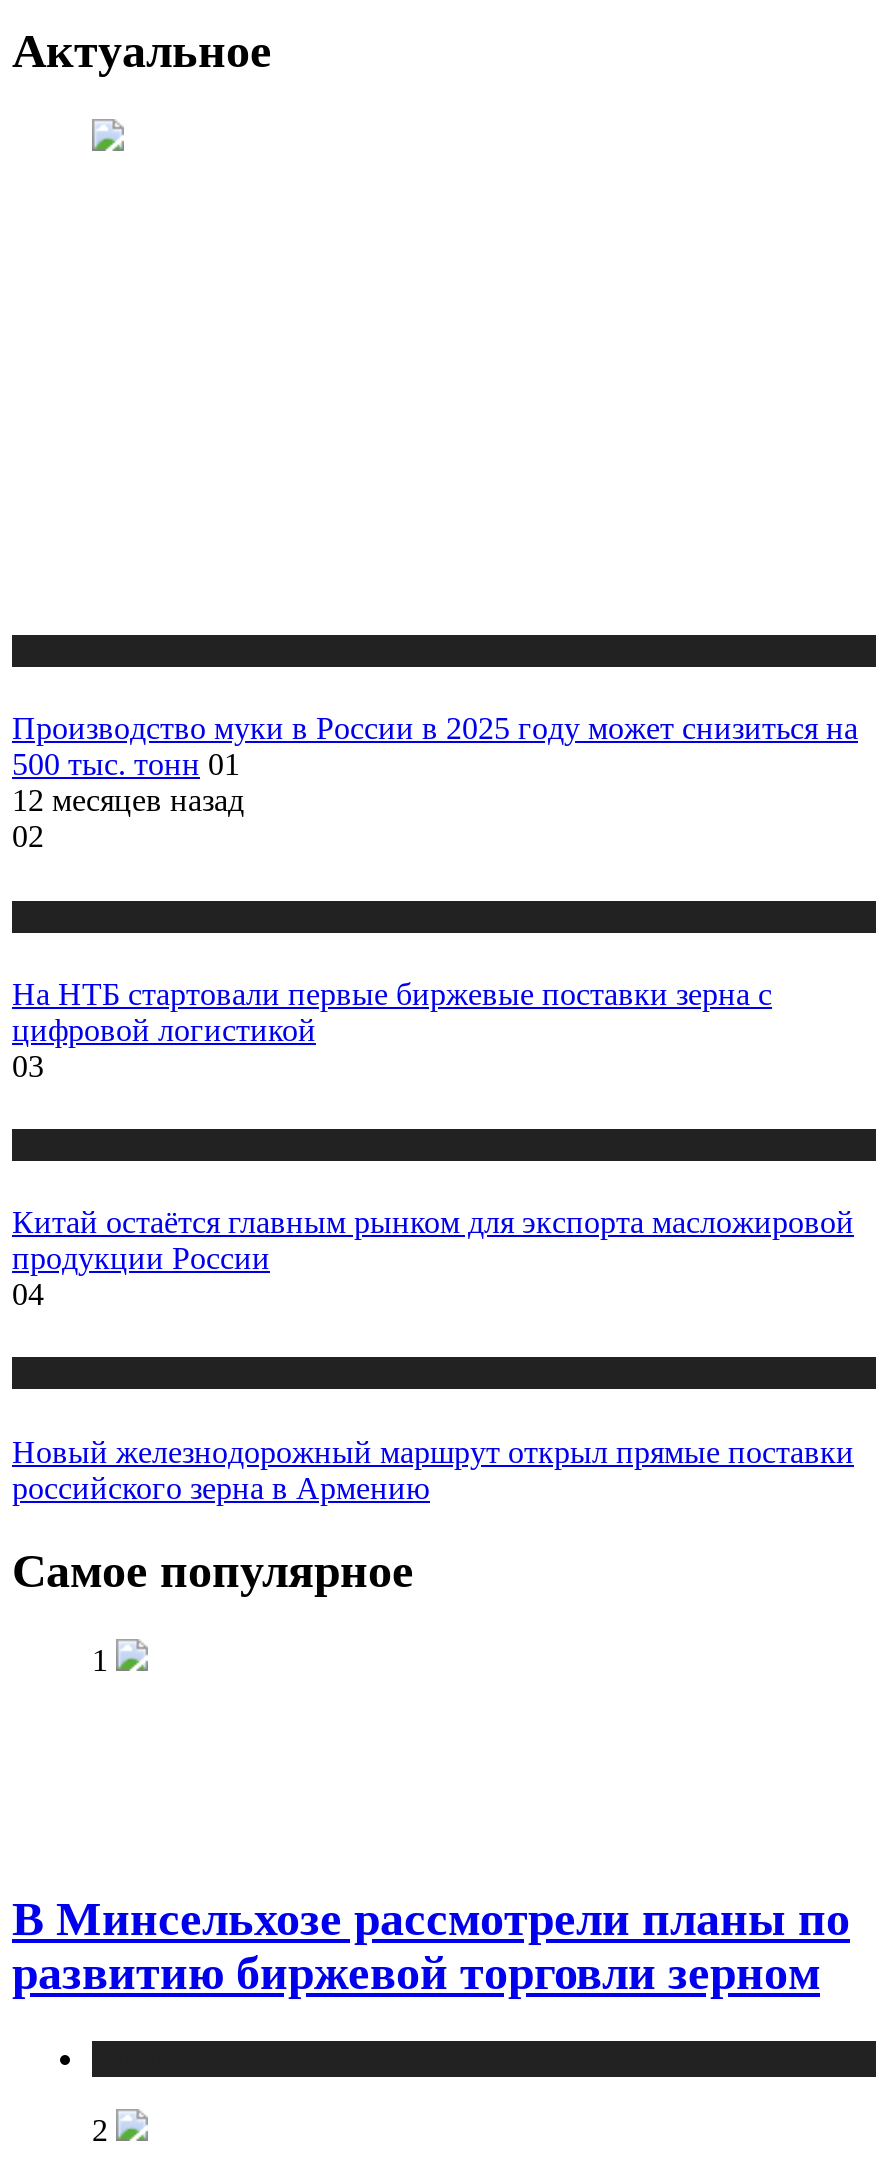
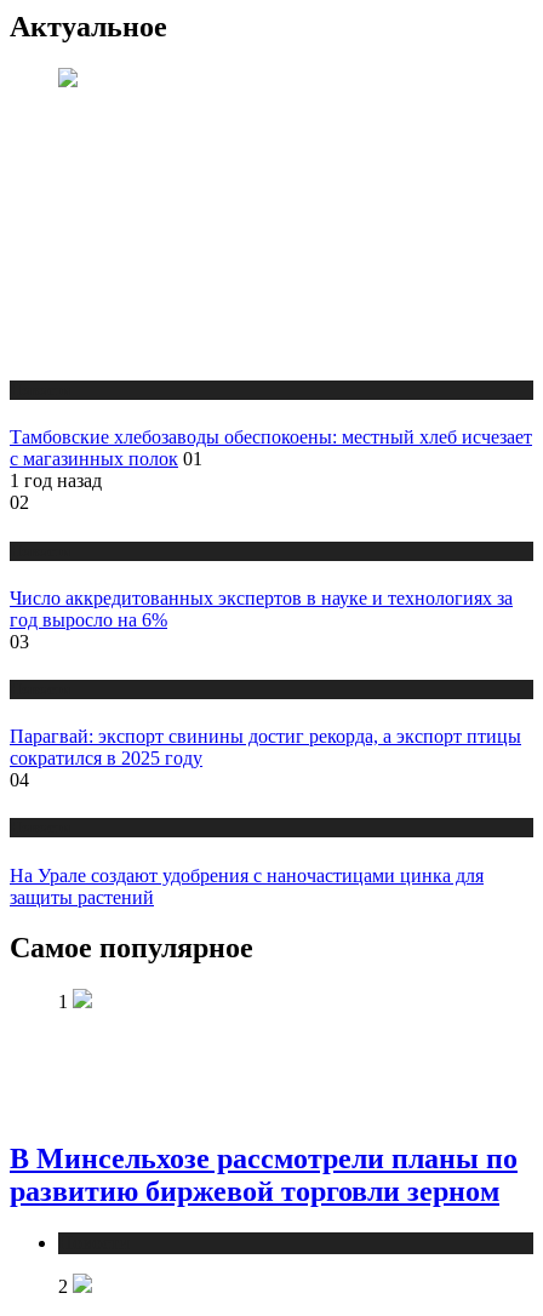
- Производство муки в России в 2025 году может снизиться на
- 500 тыс. тонн 01
- 12 месяцев назад
+ Тамбовские хлебозаводы обеспокоены: местный хлеб исчезает
+ с магазинных полок 01
+ 1 год назад

- На НТБ стартовали первые биржевые поставки зерна с
- цифровой логистикой
+ Число аккредитованных экспертов в науке и технологиях за
+ год выросло на 6%

- Китай остаётся главным рынком для экспорта масложировой
- продукции России
+ Парагвай: экспорт свинины достиг рекорда, а экспорт птицы
+ сократился в 2025 году

- Новый железнодорожный маршрут открыл прямые поставки
- российского зерна в Армению
+ На Урале создают удобрения с наночастицами цинка для
+ защиты растений
